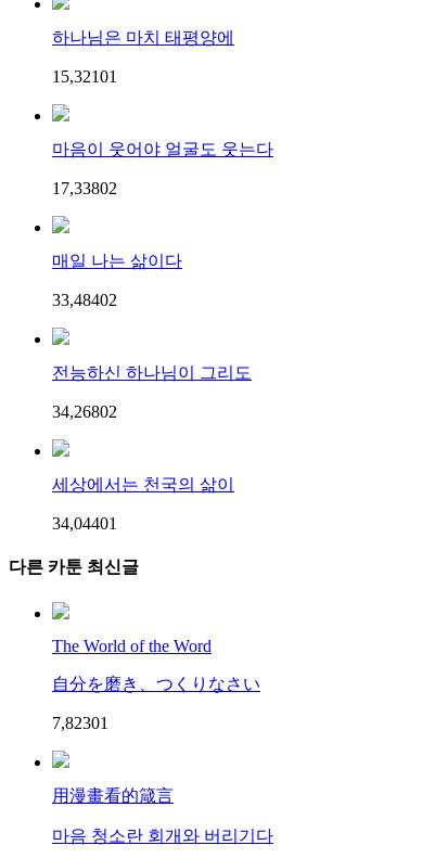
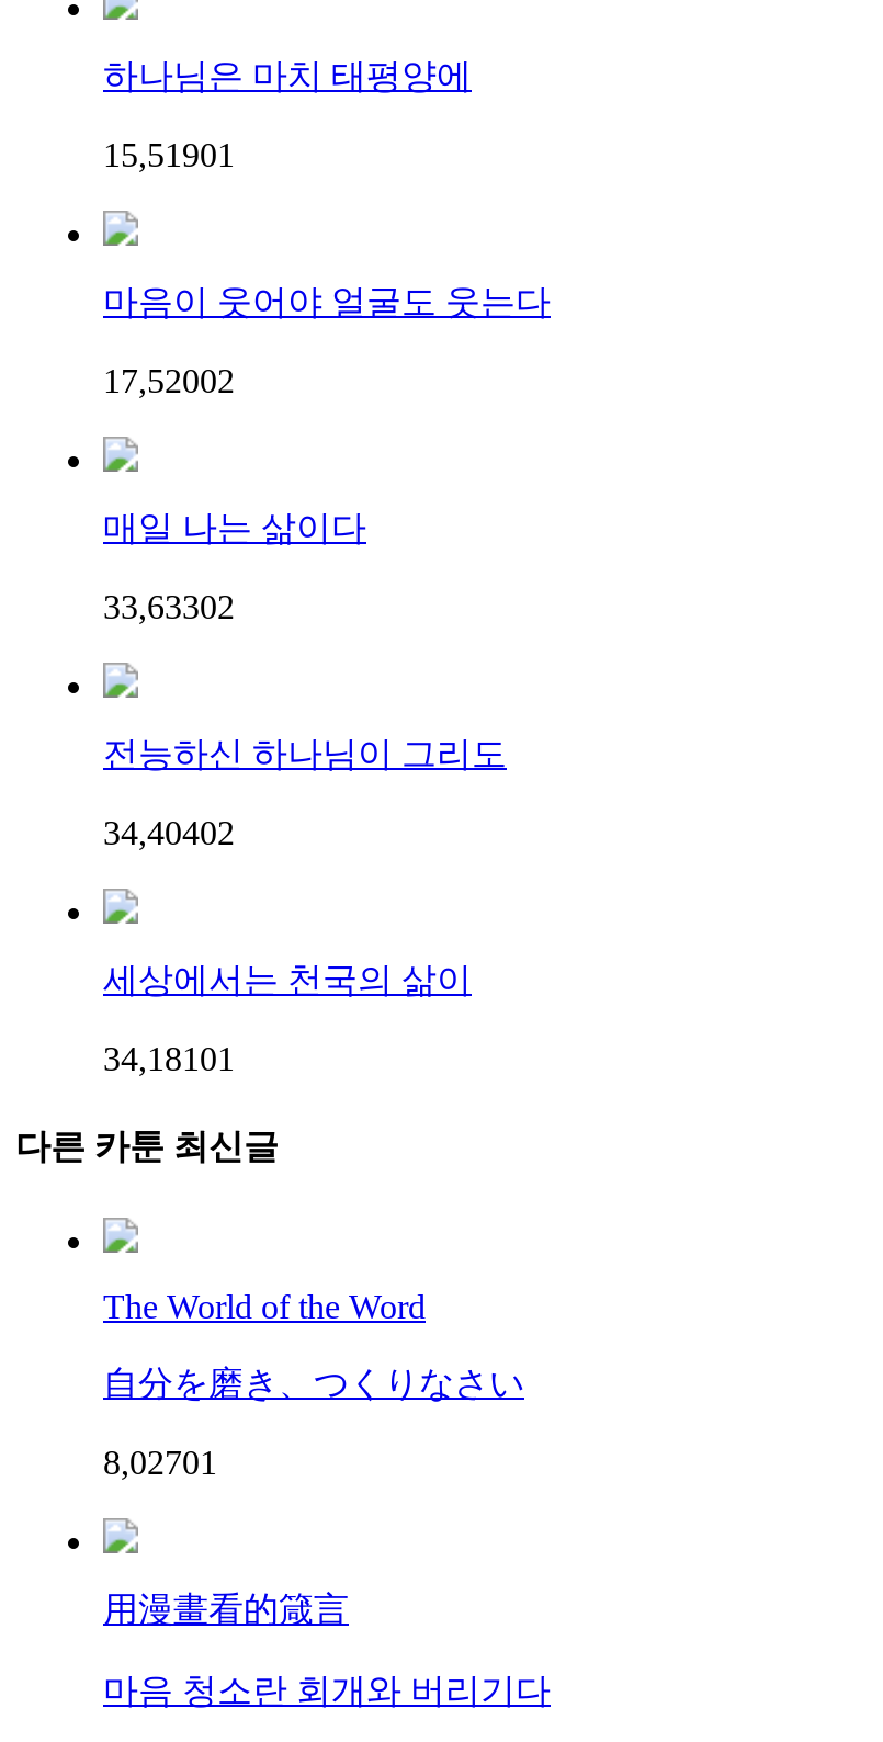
- 15,32101
+ 15,51901

- 17,33802
+ 17,52002

- 33,48402
+ 33,63302

- 34,26802
+ 34,40402

- 34,044 01
+ 34,181 01

- 7,82301
+ 8,02701
